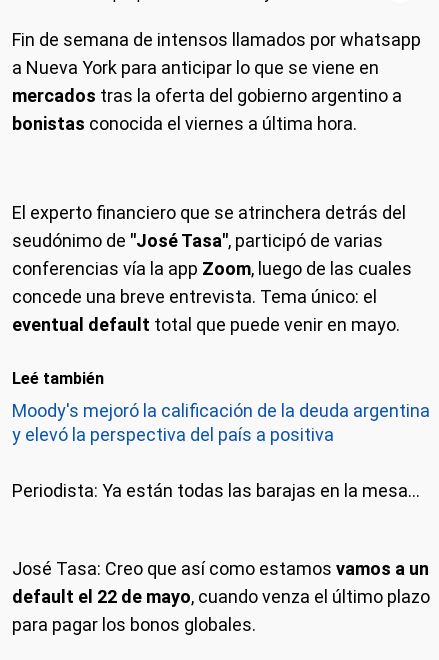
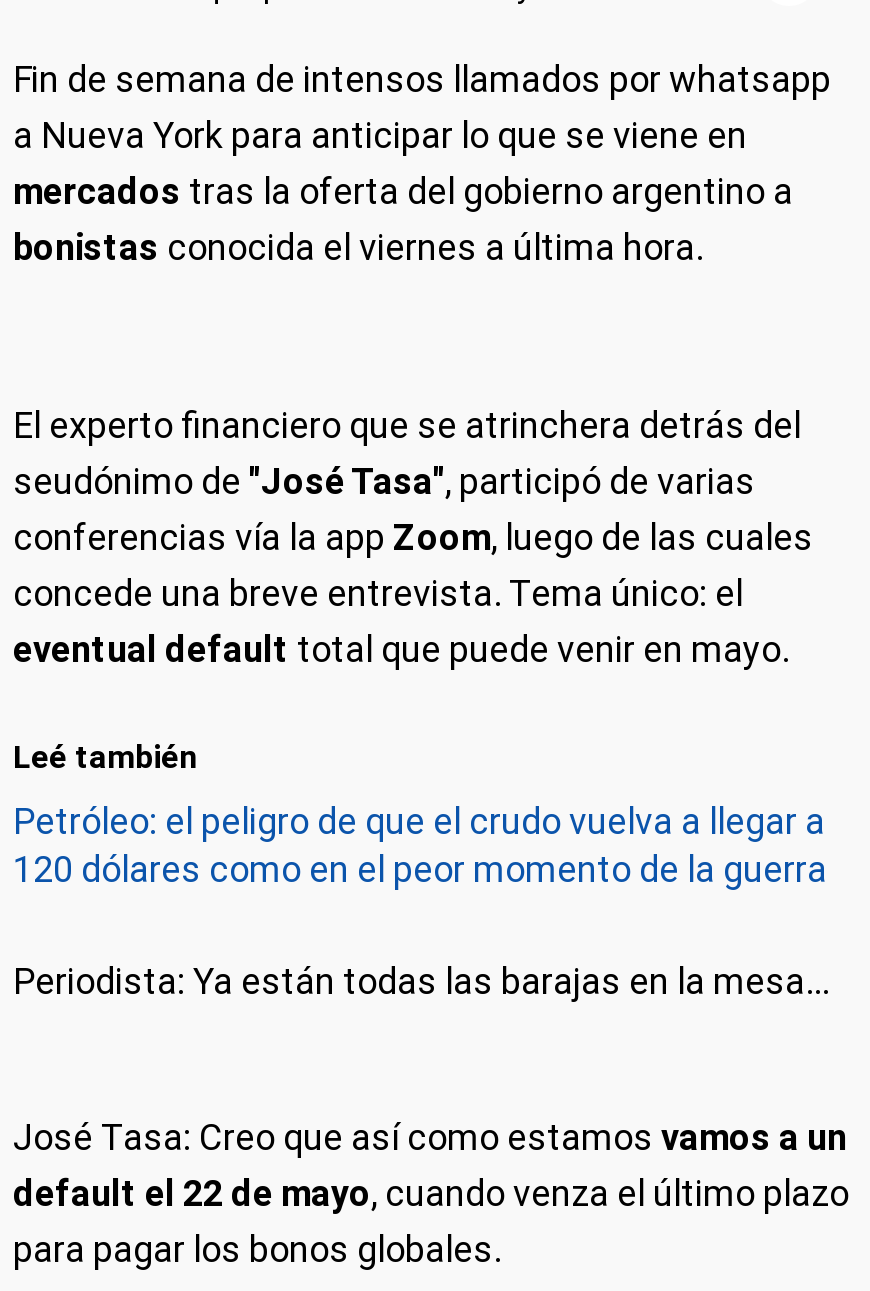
- Moody's mejoró la calificación de la deuda argentina
- y elevó la perspectiva del país a positiva
+ Petróleo: el peligro de que el crudo vuelva a llegar a
+ 120 dólares como en el peor momento de la guerra
